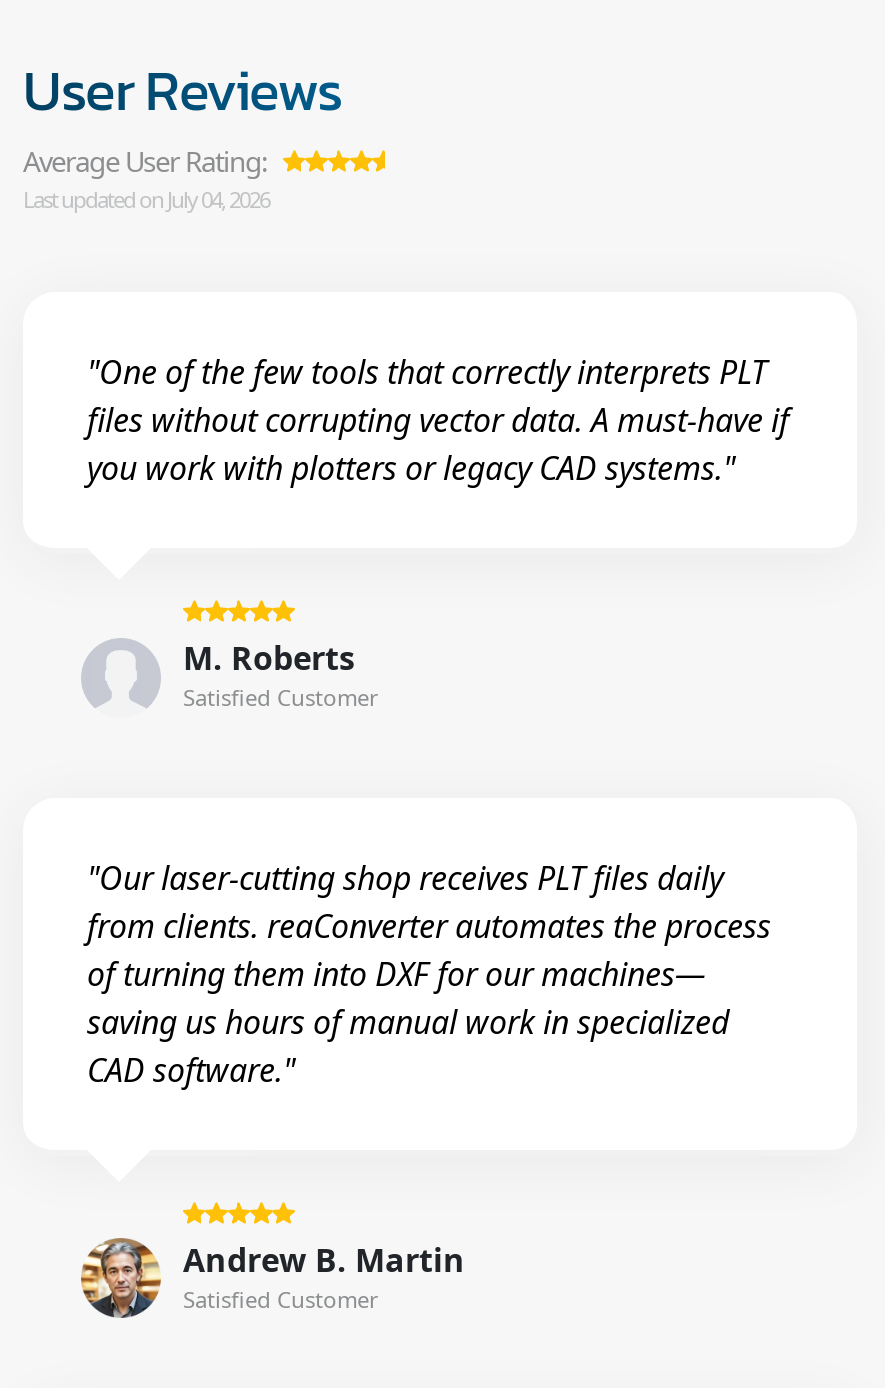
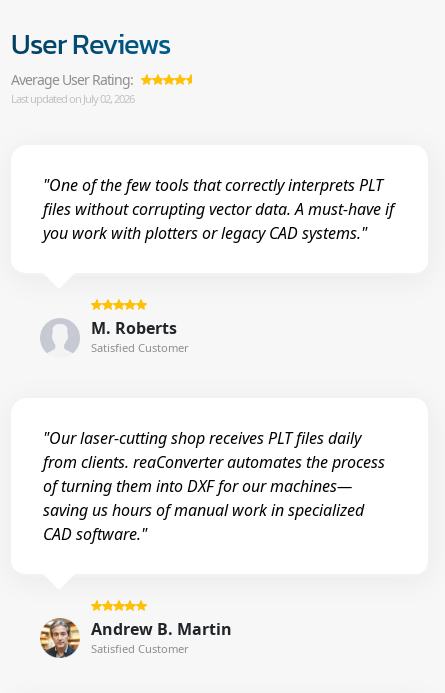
- Last updated on July 04, 2026
+ Last updated on July 02, 2026
